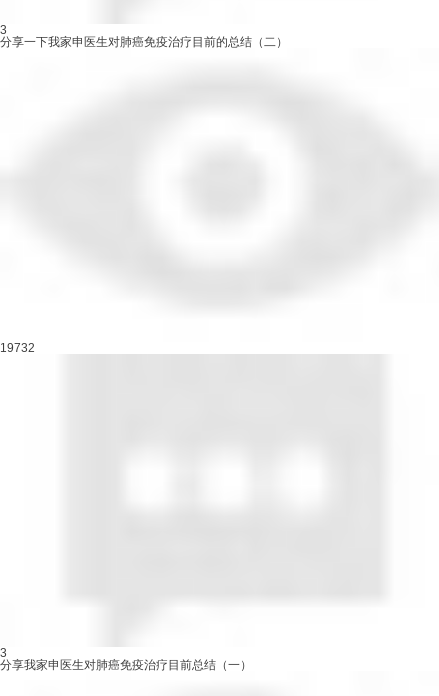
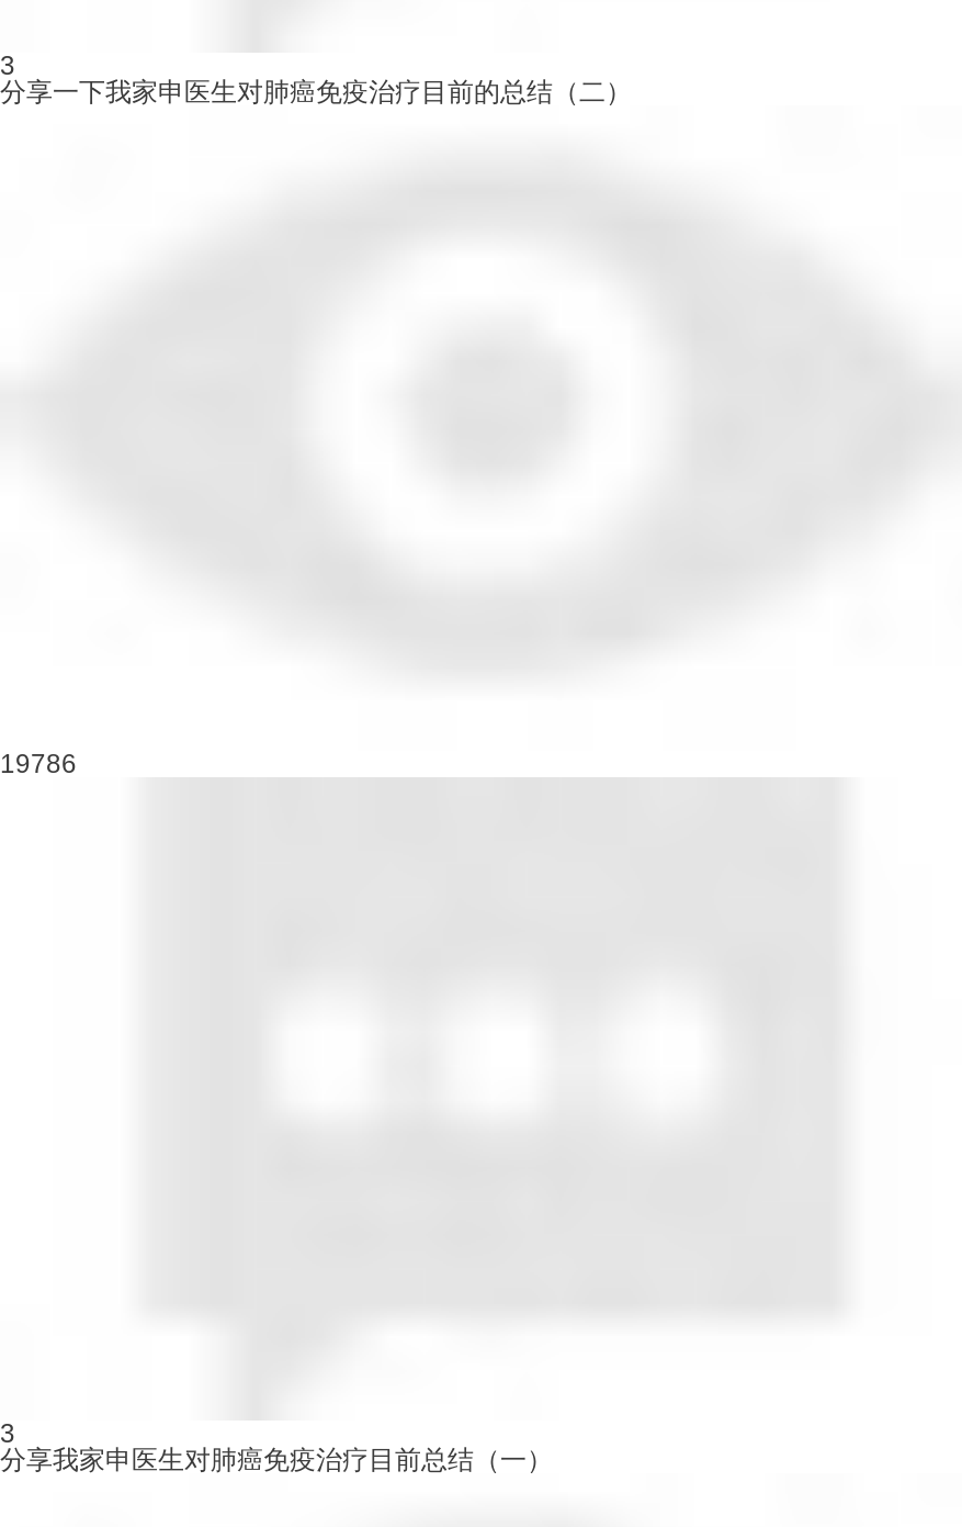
- 19732
+ 19786
